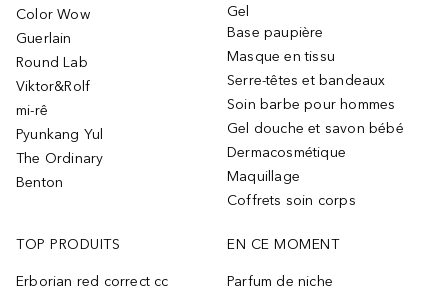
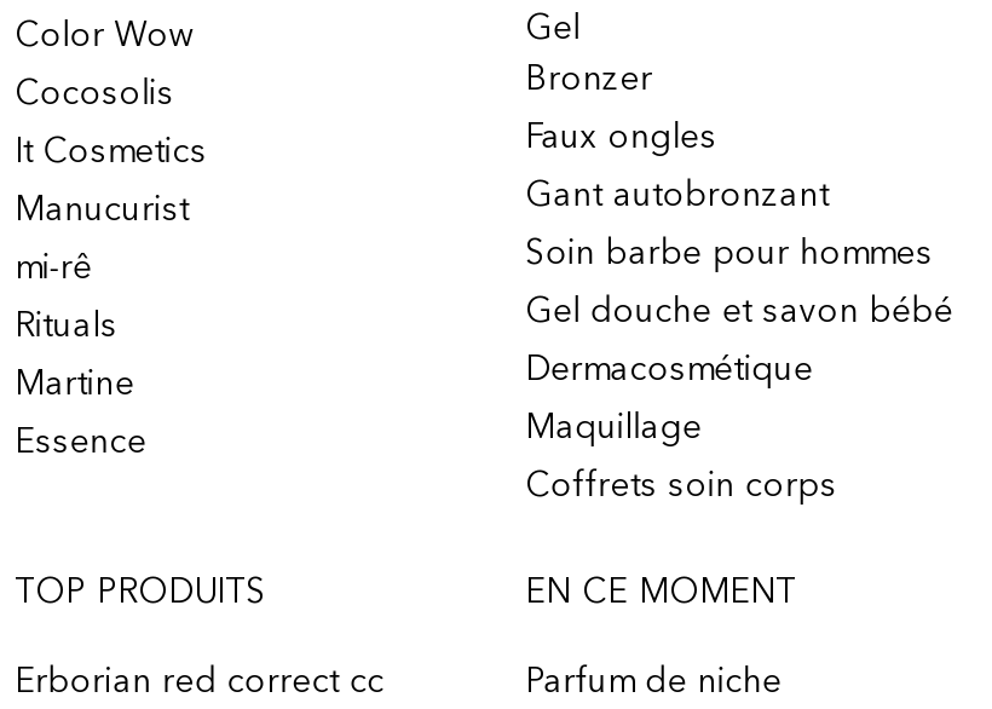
- Base paupière
- Masque en tissu
- Serre-têtes et bandeaux
+ Bronzer
+ Faux ongles
+ Gant autobronzant

- Guerlain
- Round Lab
- Viktor&Rolf
+ Cocosolis
+ It Cosmetics
+ Manucurist

- Pyunkang Yul
- The Ordinary
- Benton
+ Rituals
+ Martine
+ Essence
